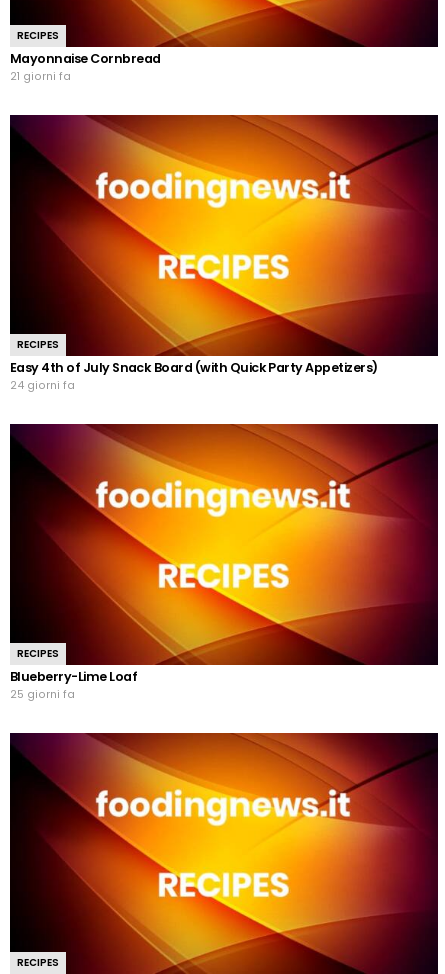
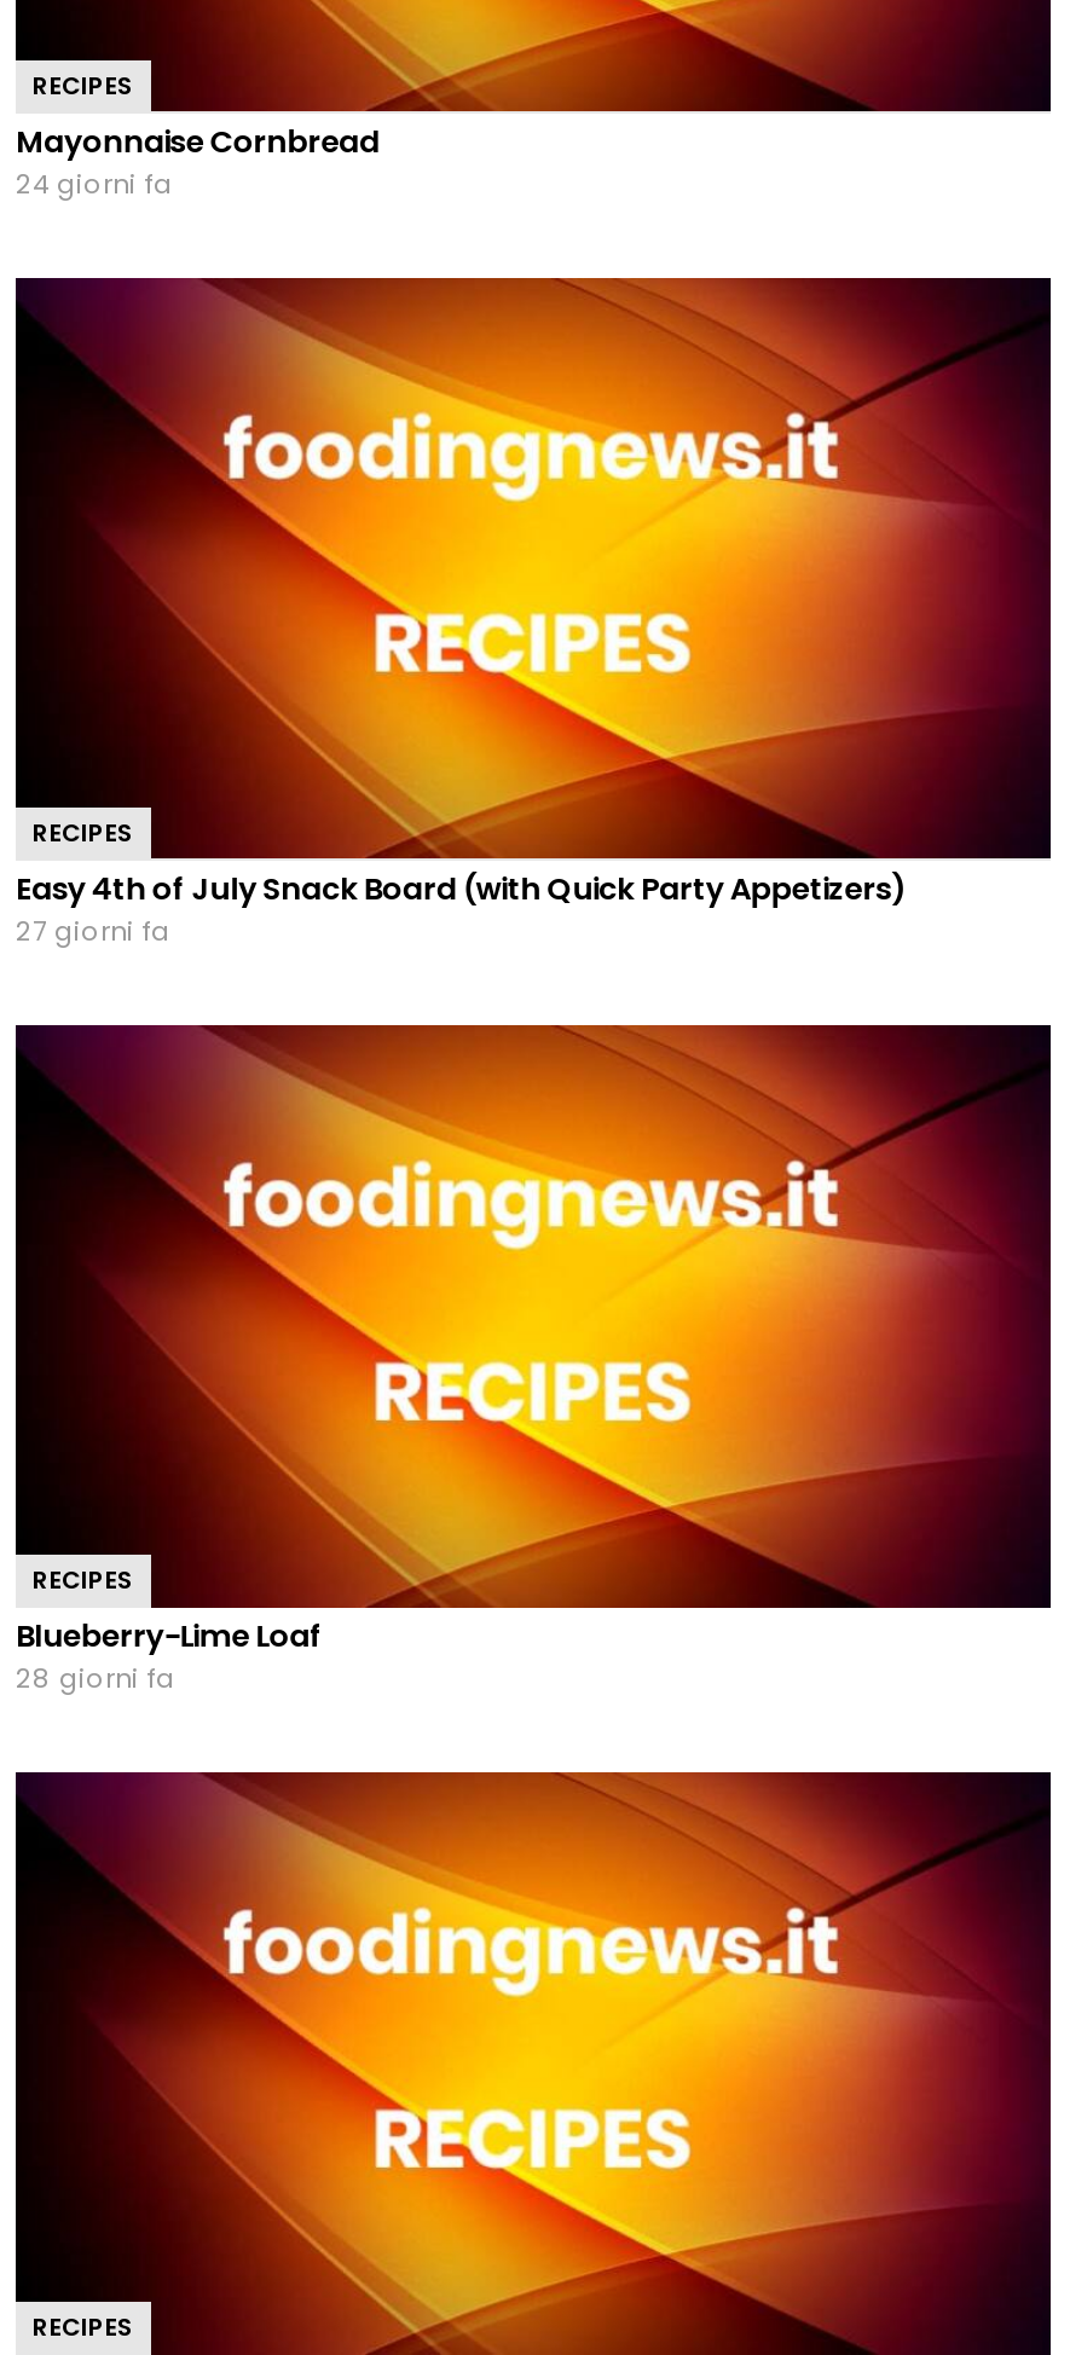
- 21 giorni fa
+ 24 giorni fa

- 24 giorni fa
+ 27 giorni fa

- 25 giorni fa
+ 28 giorni fa
